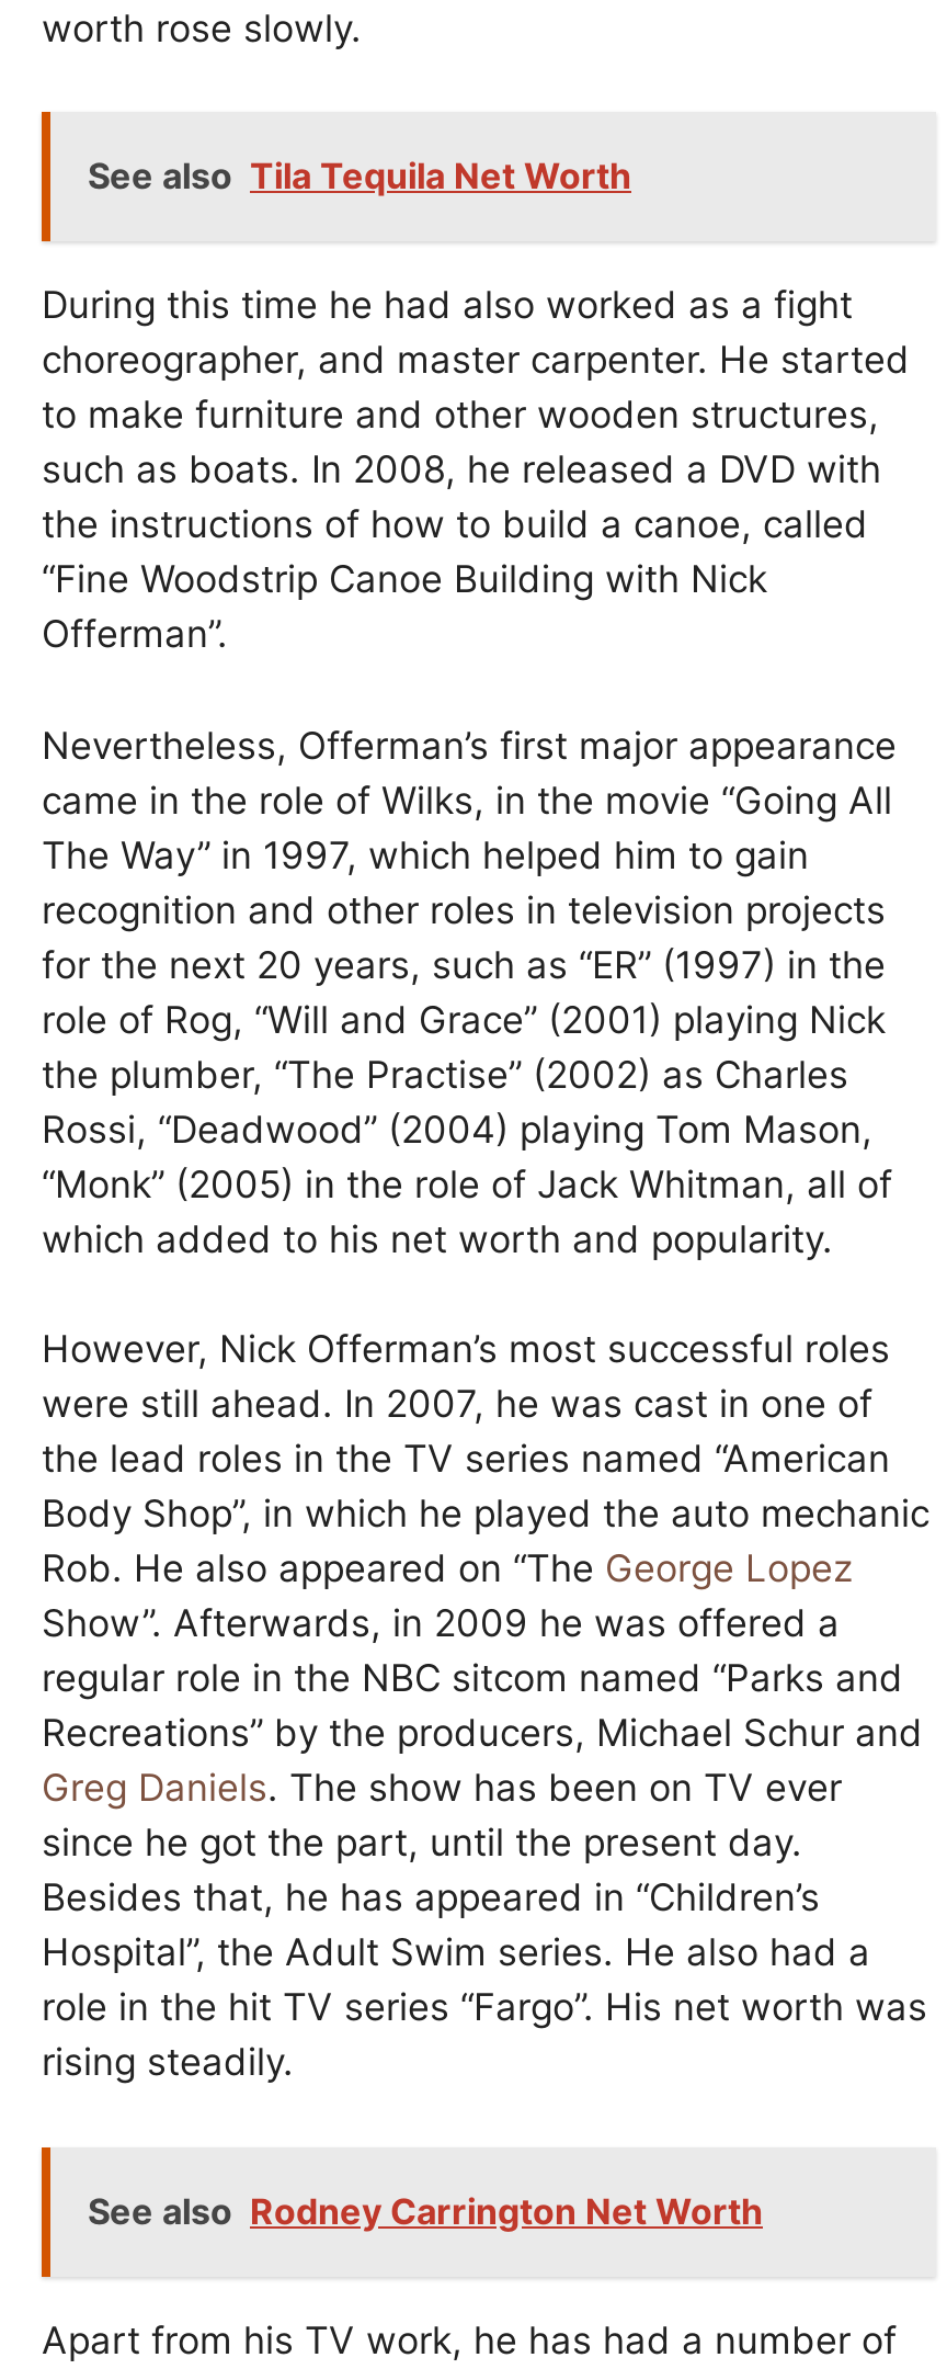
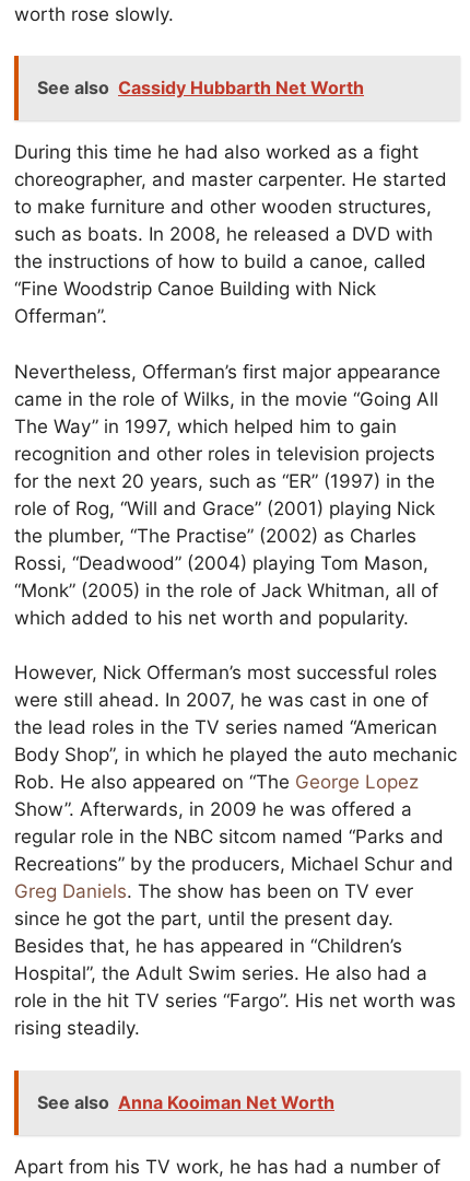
- See also Tila Tequila Net Worth
+ See also Cassidy Hubbarth Net Worth

- See also Rodney Carrington Net Worth
+ See also Anna Kooiman Net Worth
